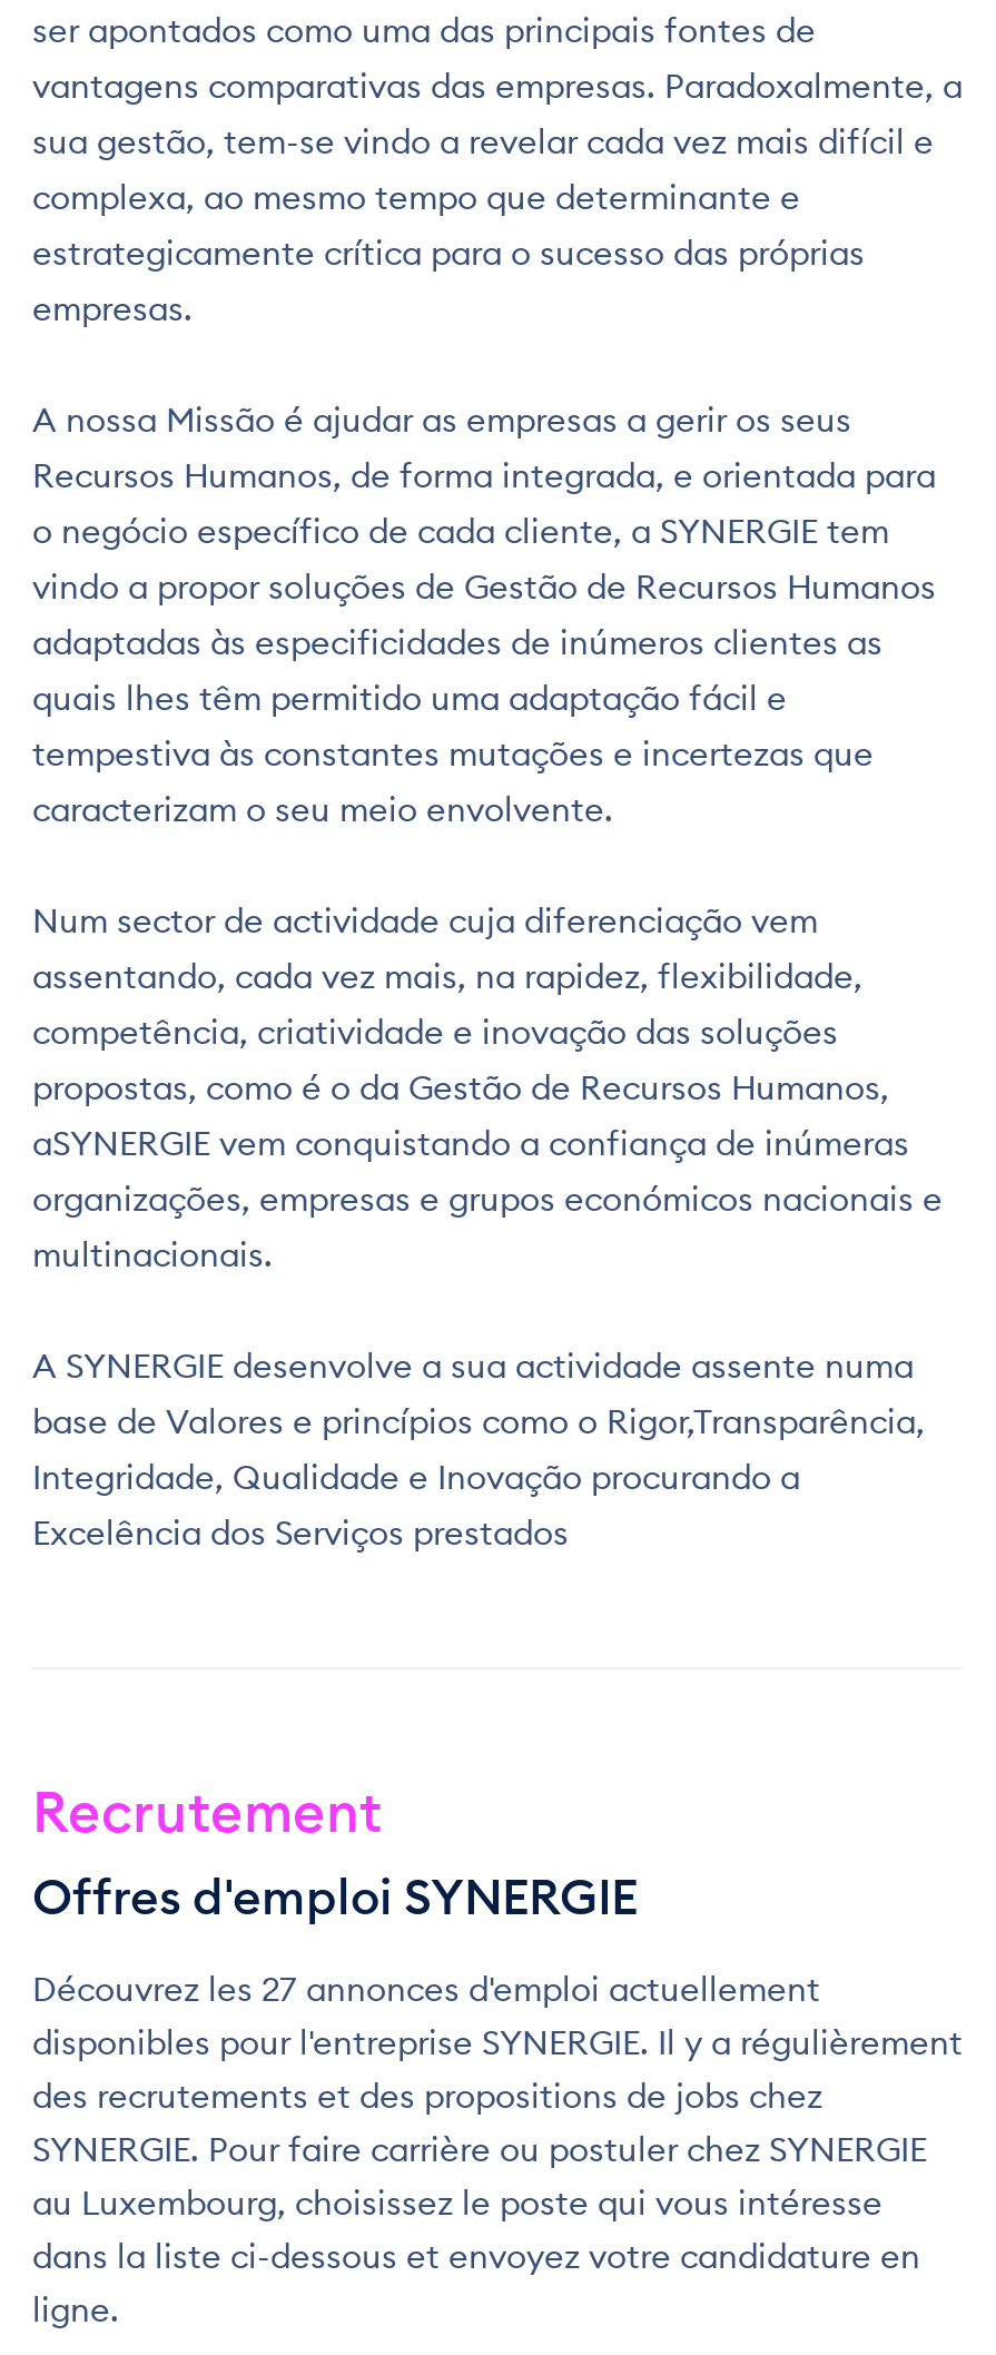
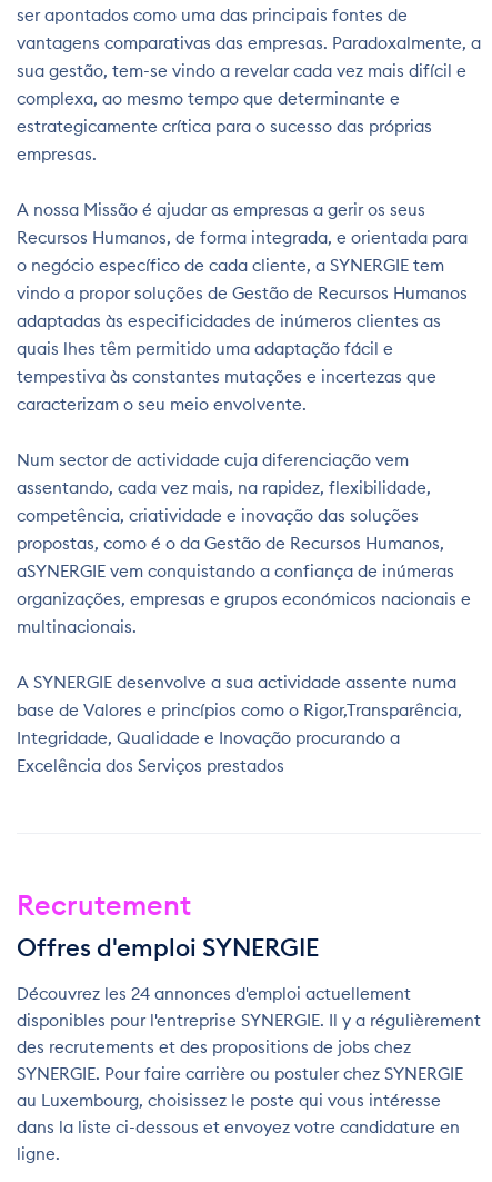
- Découvrez les 27 annonces d'emploi actuellement
+ Découvrez les 24 annonces d'emploi actuellement
